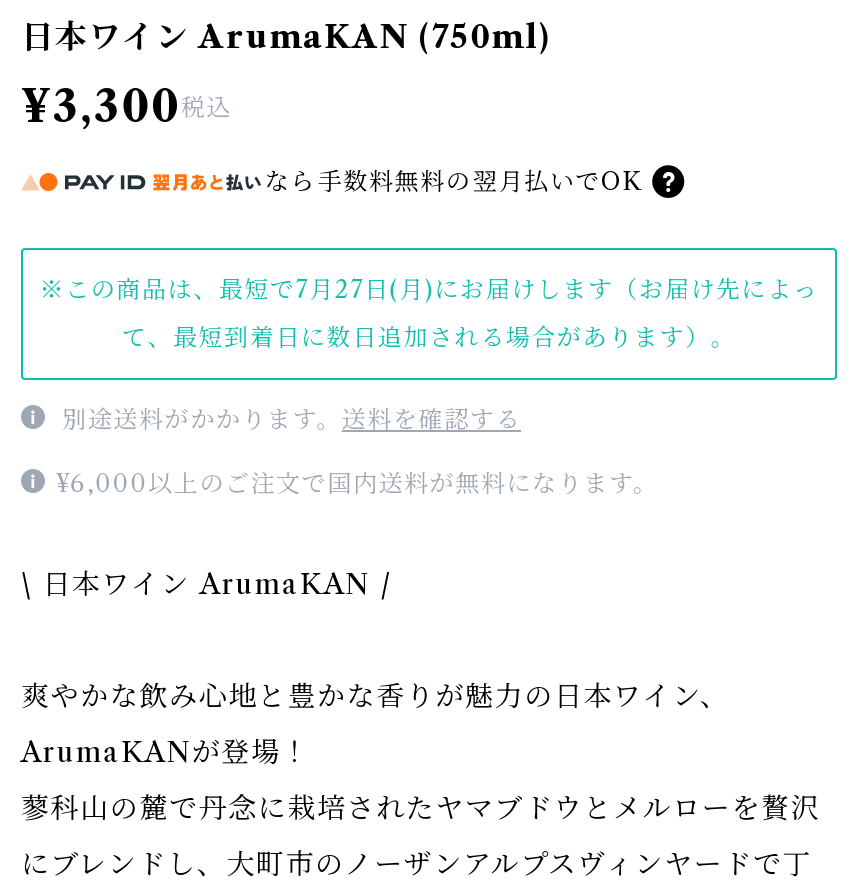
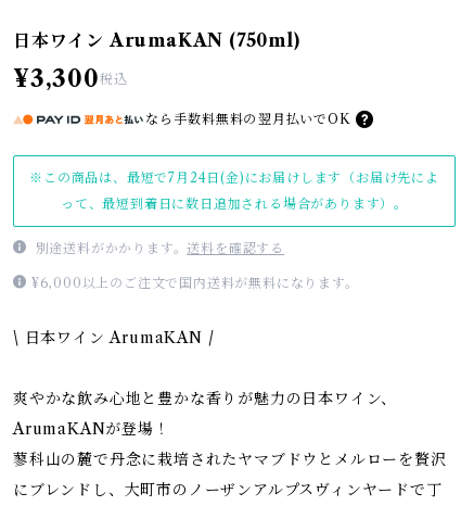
- ※この商品は、最短で7月27日(月)にお届けします（お届け先によっ
+ ※この商品は、最短で7月24日(金)にお届けします（お届け先によ

- て、最短到着日に数日追加される場合があります）。
+ って、最短到着日に数日追加される場合があります）。
